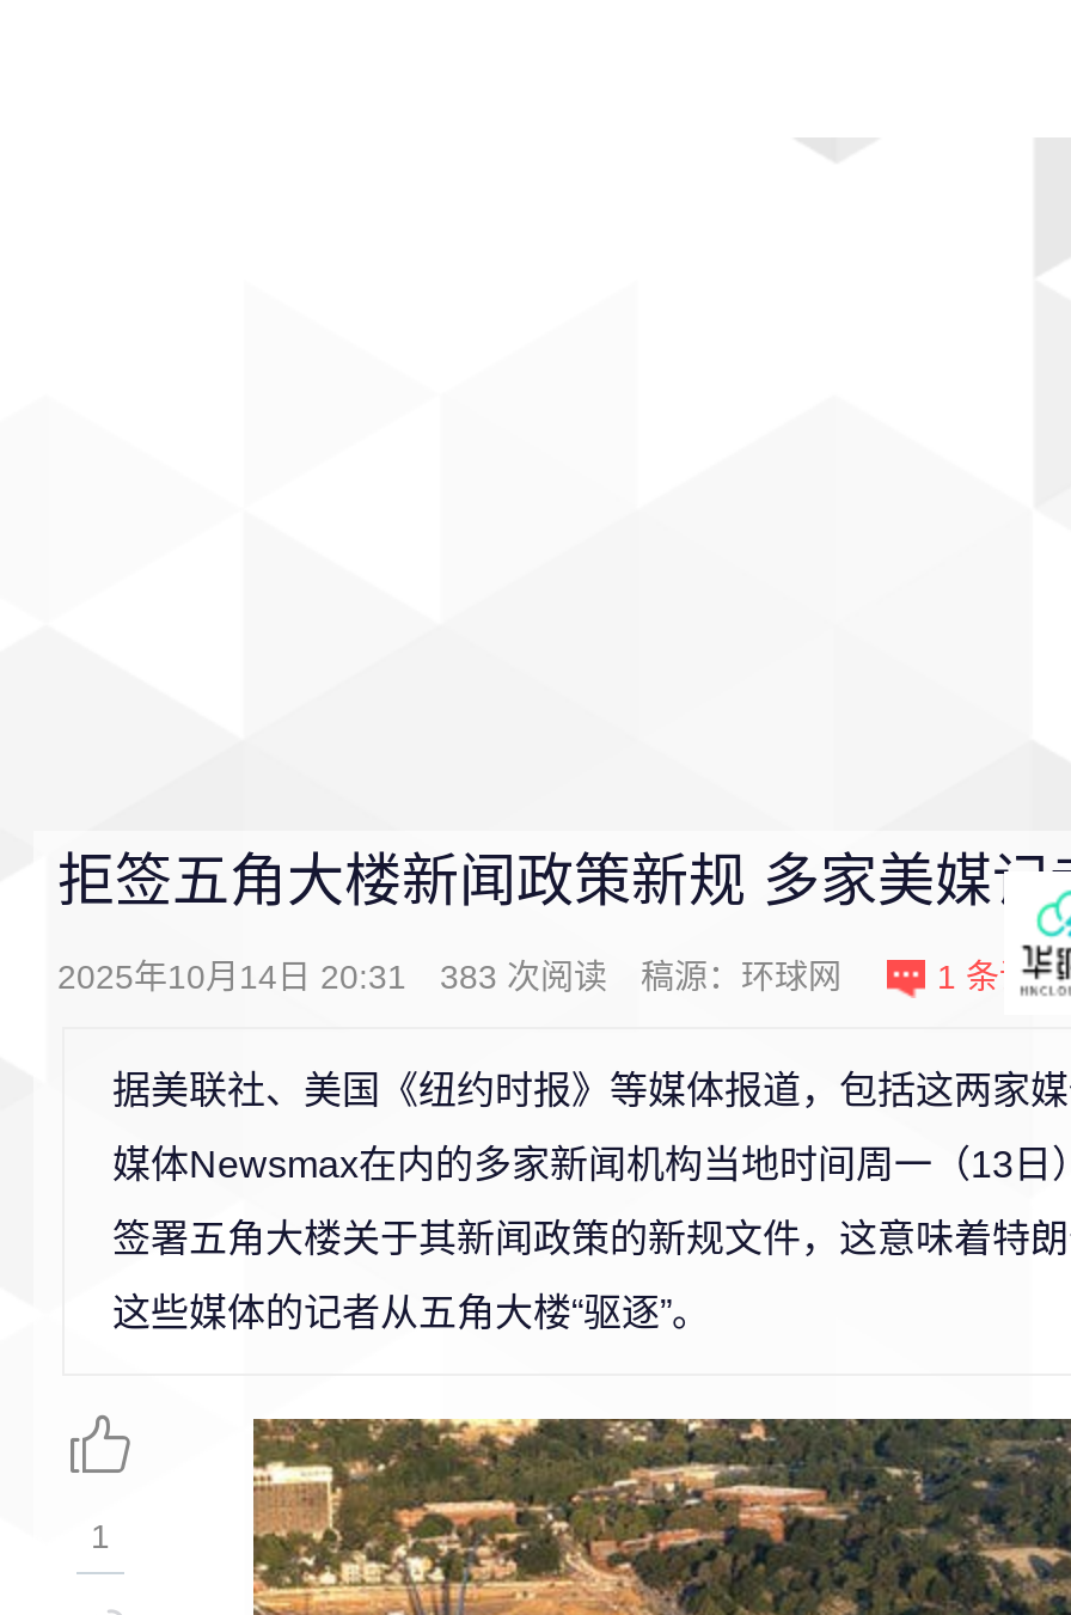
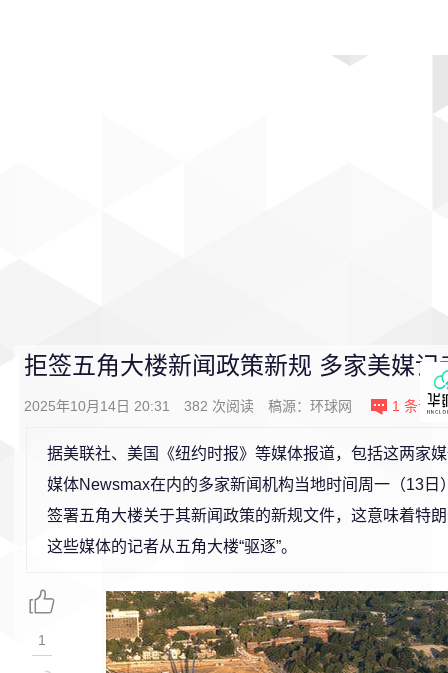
- 2025年10月14日 20:31 383次阅读 稿源：环球网
+ 2025年10月14日 20:31 382次阅读 稿源：环球网
